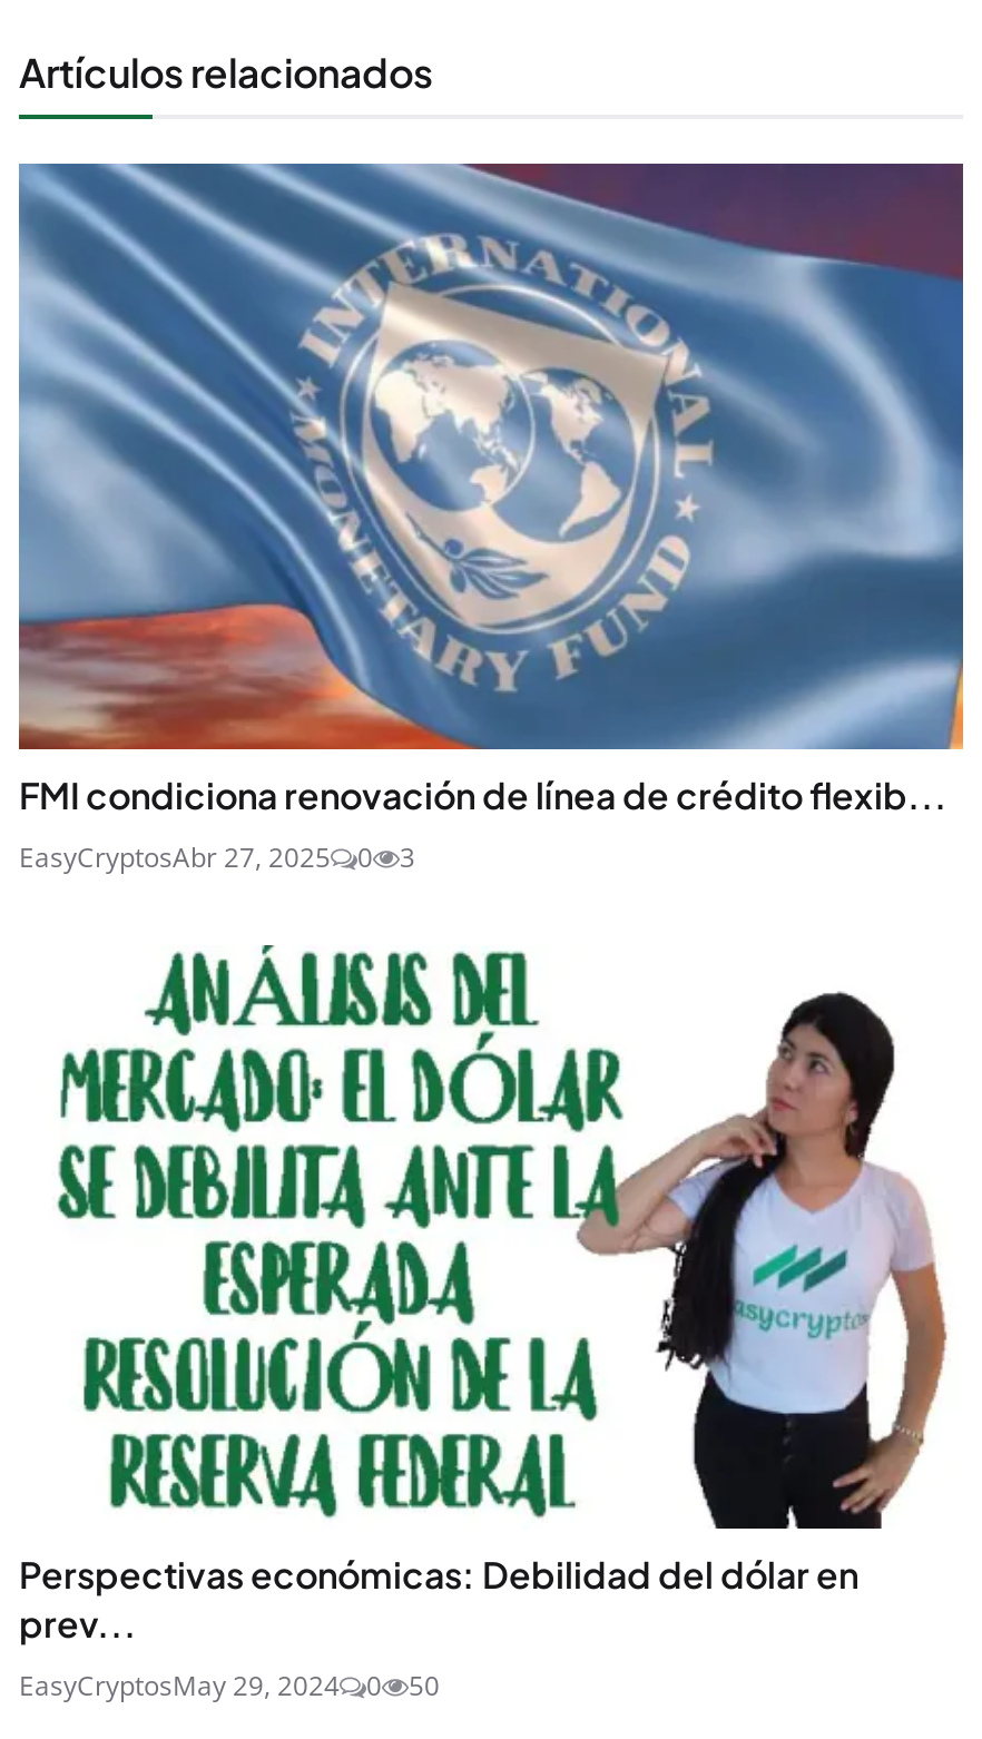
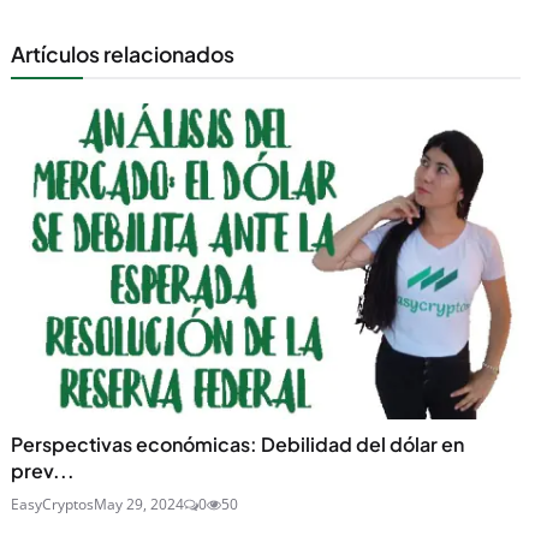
- [image]
- FMI condiciona renovación de línea de crédito flexib...
- EasyCryptosAbr 27, 2025
- 0
- 3
